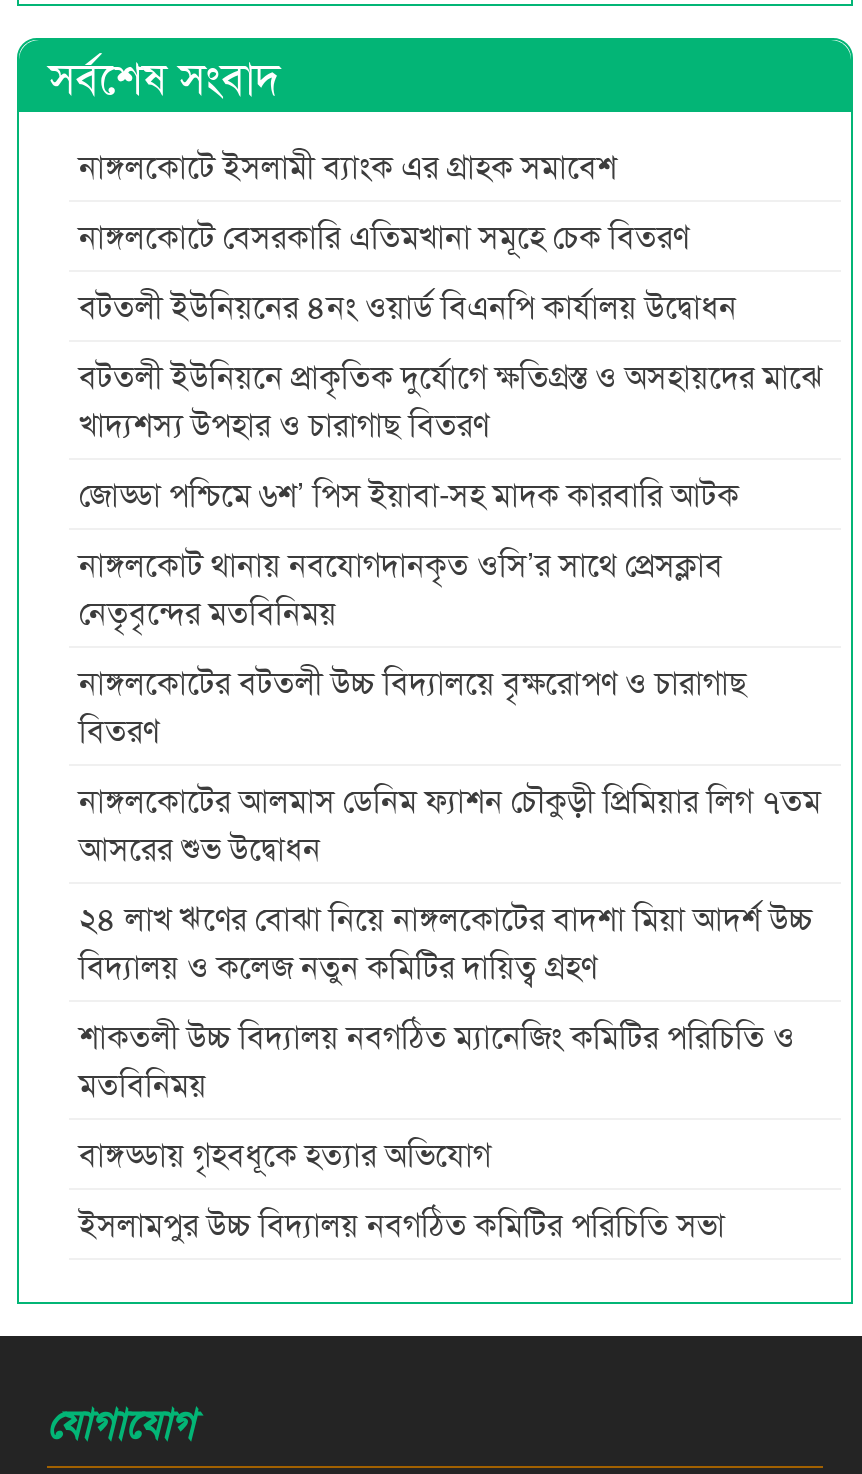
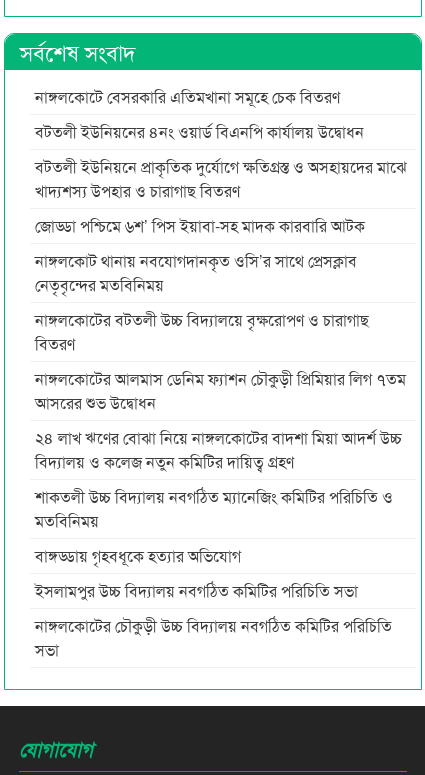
- নাঙ্গলকোটে ইসলামী ব্যাংক এর গ্রাহক সমাবেশ

moved up: নাঙ্গলকোটে বেসরকারি এতিমখানা সমূহে চেক বিতরণ | বটতলী ইউনিয়নের ৪নং ওয়ার্ড বিএনপি কার্যালয় উদ্বোধন | বটতলী ইউনিয়নে প্রাকৃতিক দুর্যোগে ক্ষতিগ্রস্ত ও অসহায়দের মাঝে | ... | বাঙ্গড্ডায় গৃহবধূকে হত্যার অভিযোগ | ইসলামপুর উচ্চ বিদ্যালয় নবগঠিত কমিটির পরিচিতি সভা

+ নাঙ্গলকোটের চৌকুড়ী উচ্চ বিদ্যালয় নবগঠিত কমিটির পরিচিতি
+ সভা
